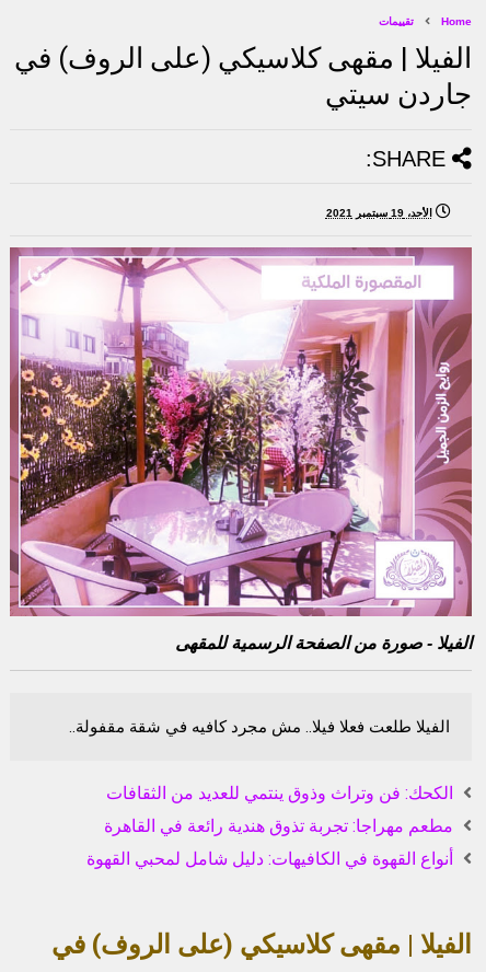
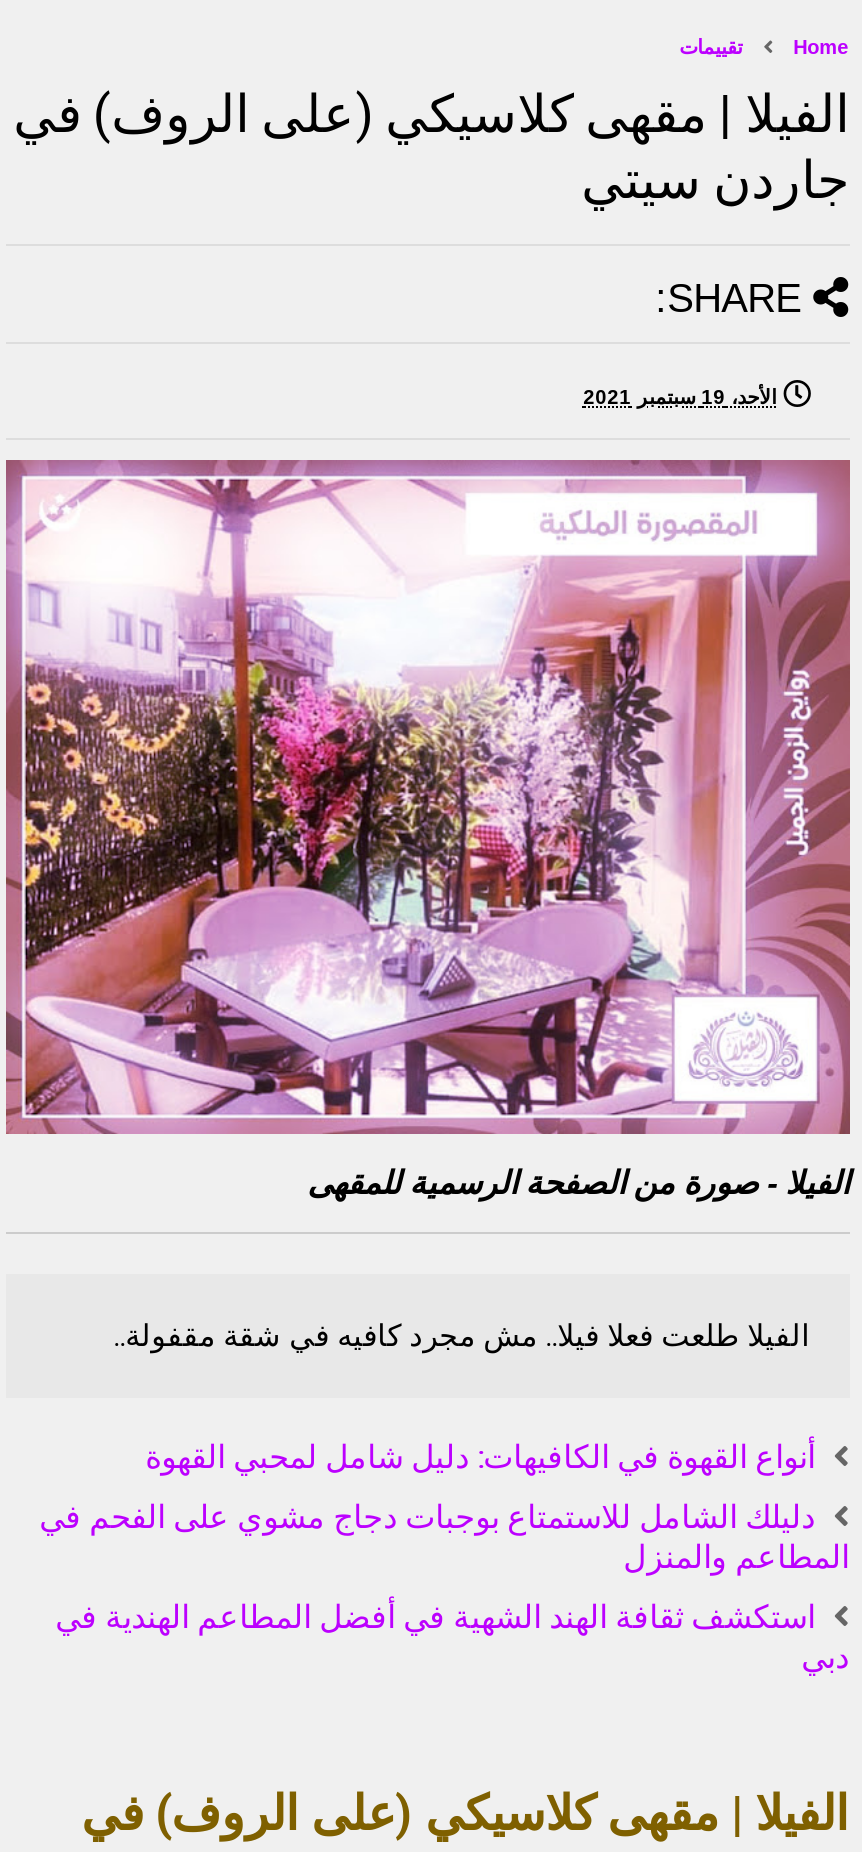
- الكحك: فن وتراث وذوق ينتمي للعديد من الثقافات
- مطعم مهراجا: تجربة تذوق هندية رائعة في القاهرة

moved up: أنواع القهوة في الكافيهات: دليل شامل لمحبي القهوة

+ دليلك الشامل للاستمتاع بوجبات دجاج مشوي على الفحم في
+ المطاعم والمنزل
+ استكشف ثقافة الهند الشهية في أفضل المطاعم الهندية في
+ دبي
